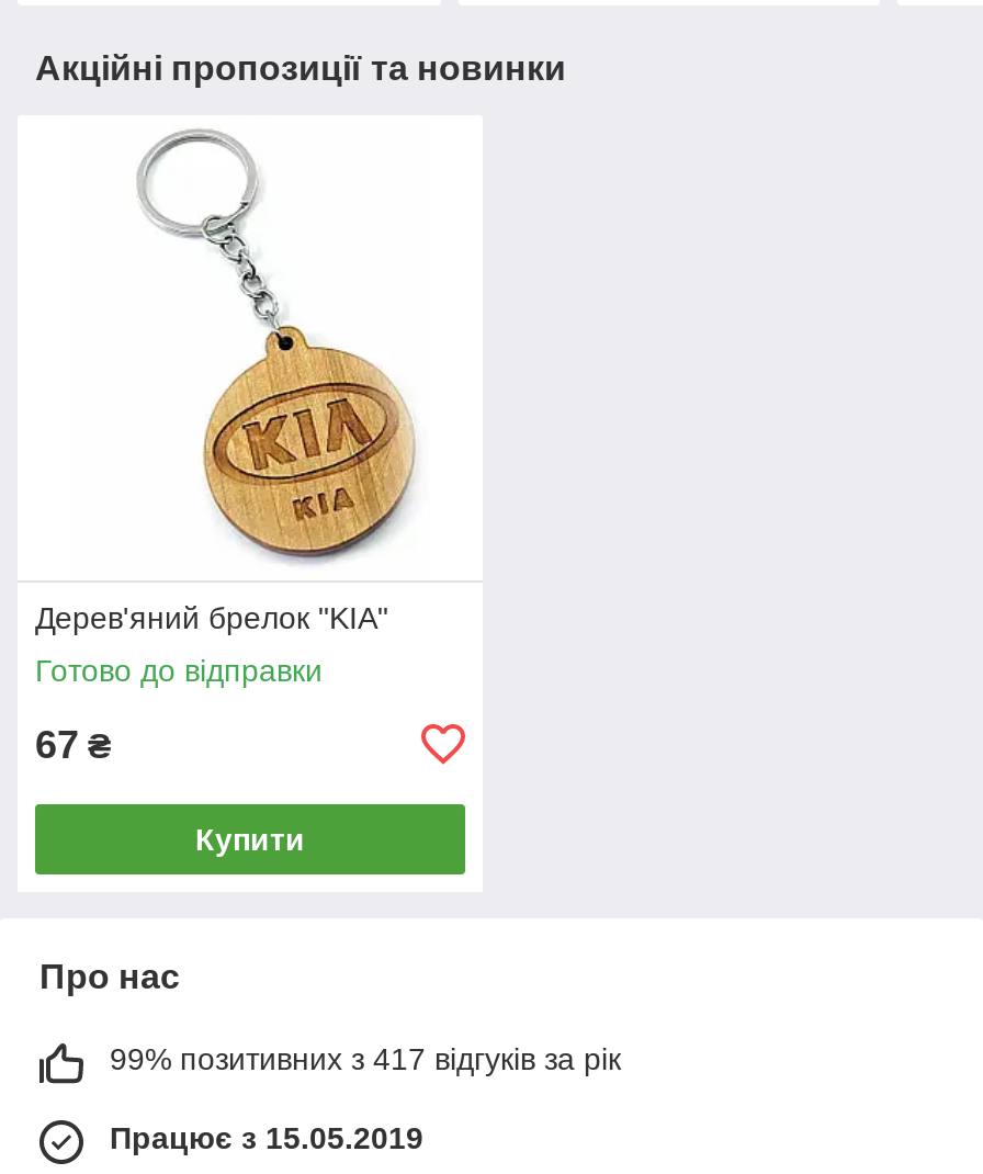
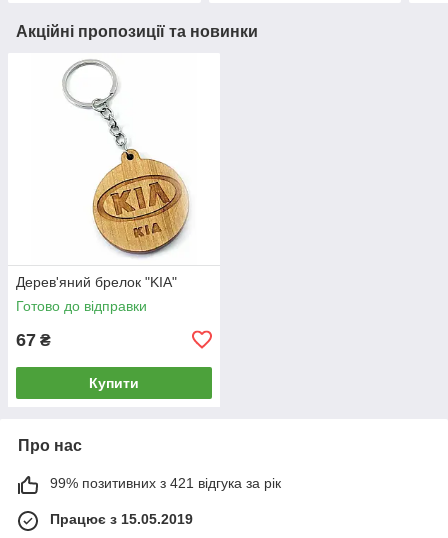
- 99% позитивних з 417 відгуків за рік
+ 99% позитивних з 421 відгука за рік
